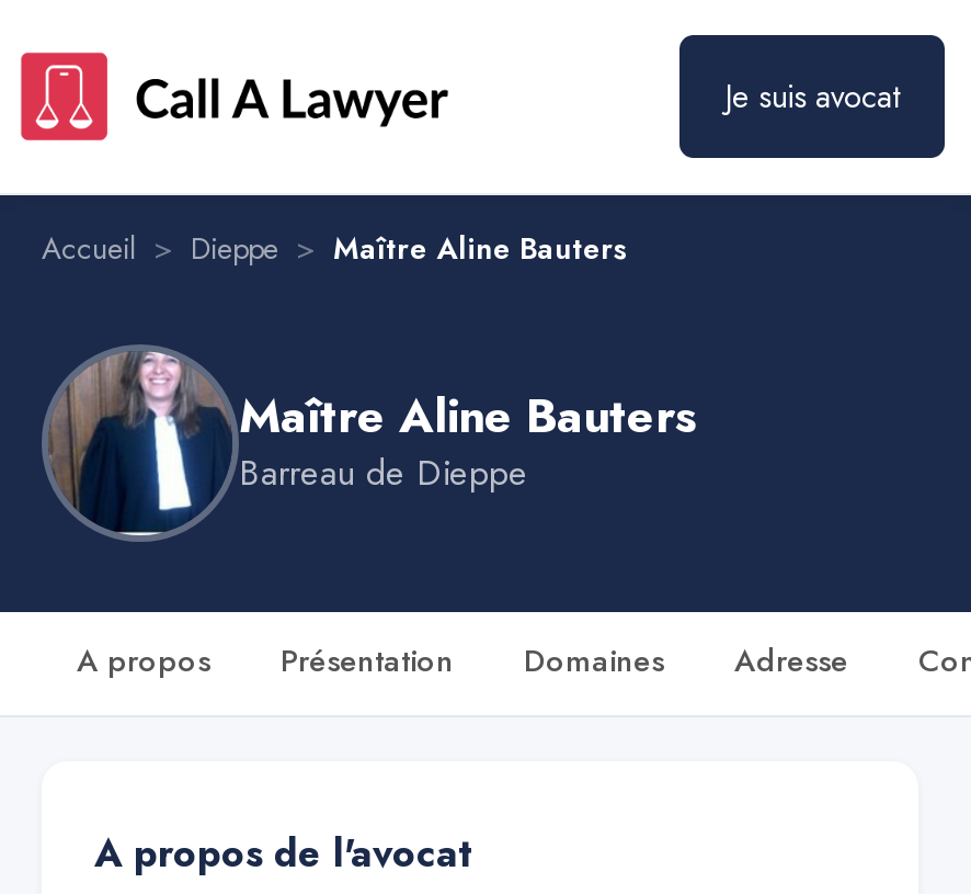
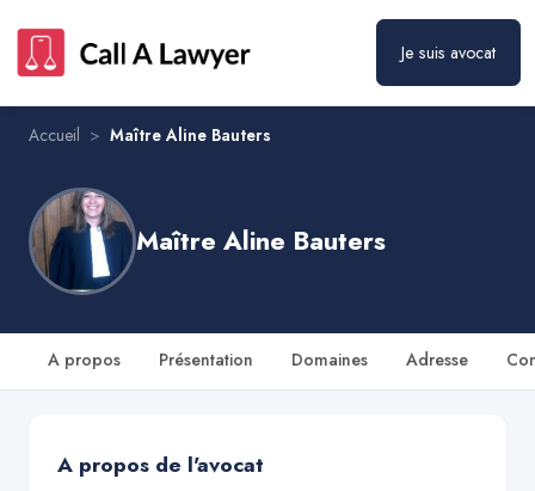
- Accueil > Dieppe > Maître Aline Bauters
+ Accueil > Maître Aline Bauters

- Barreau de Dieppe
